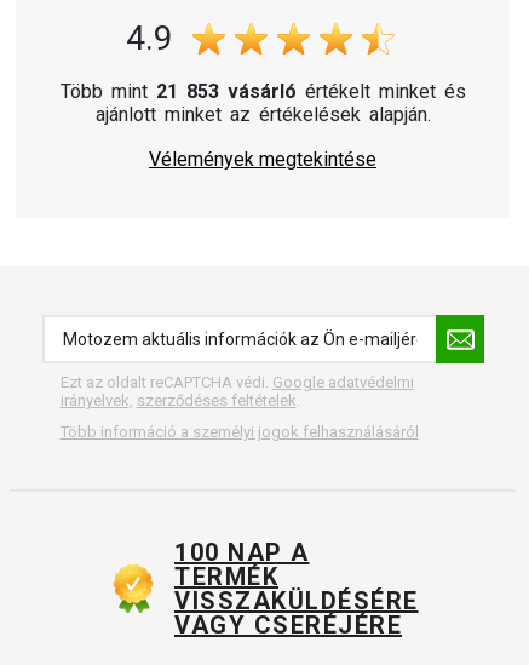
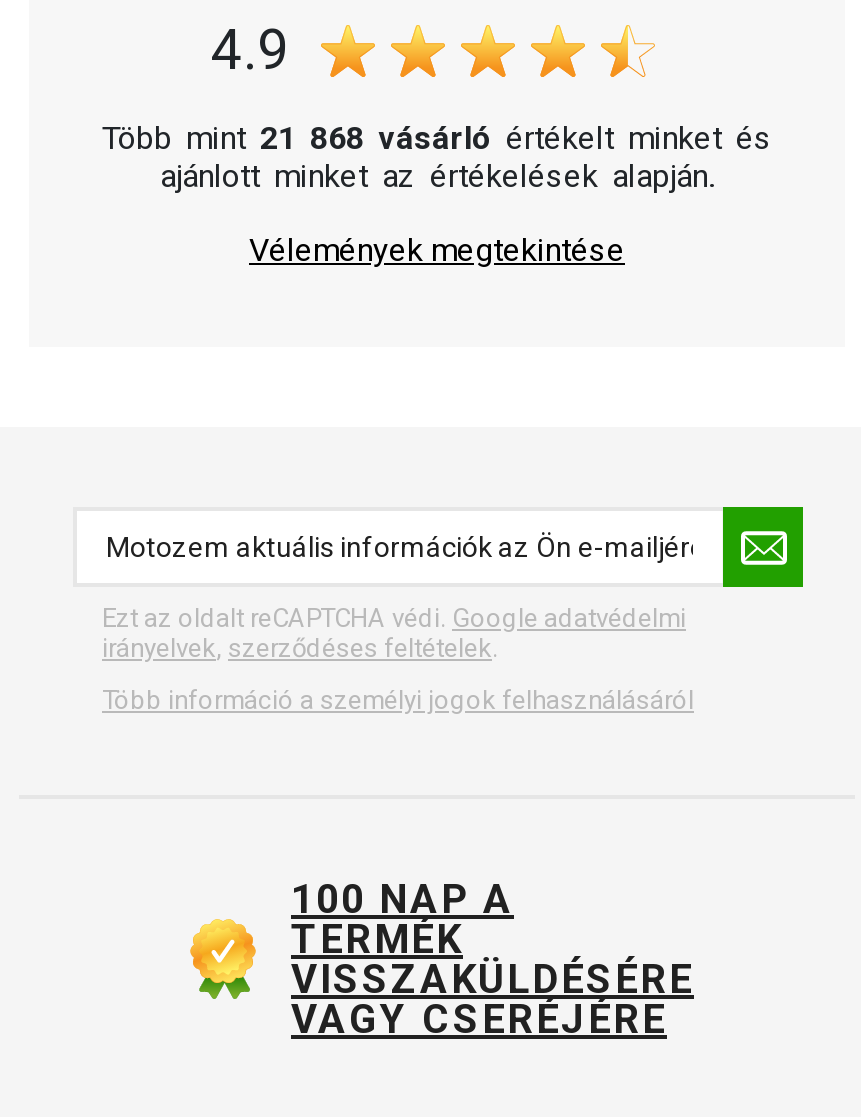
- Több mint 21 853 vásárló értékelt minket és
+ Több mint 21 868 vásárló értékelt minket és
